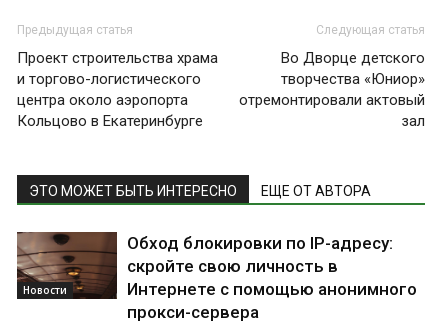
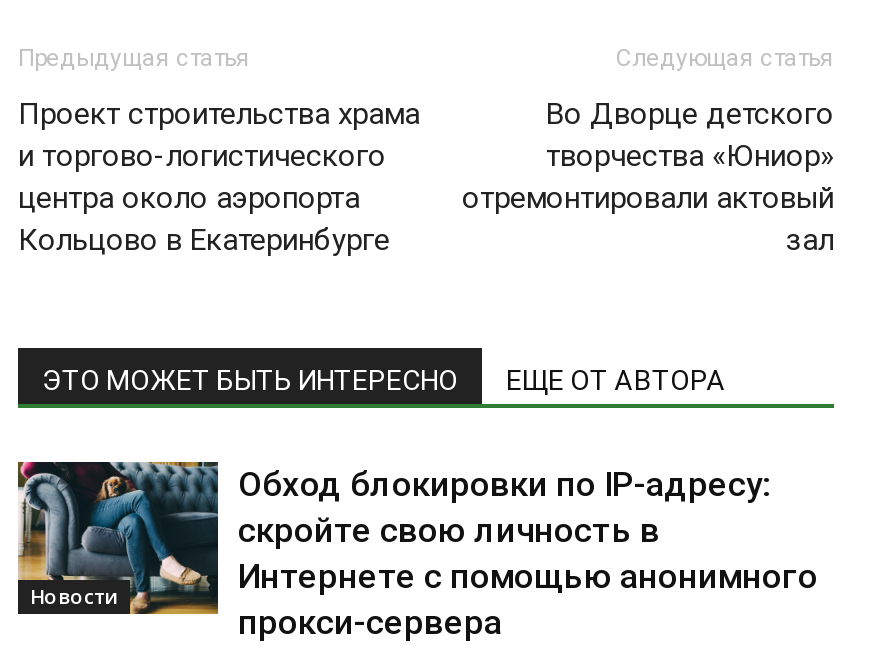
- [image]
+ [image]
